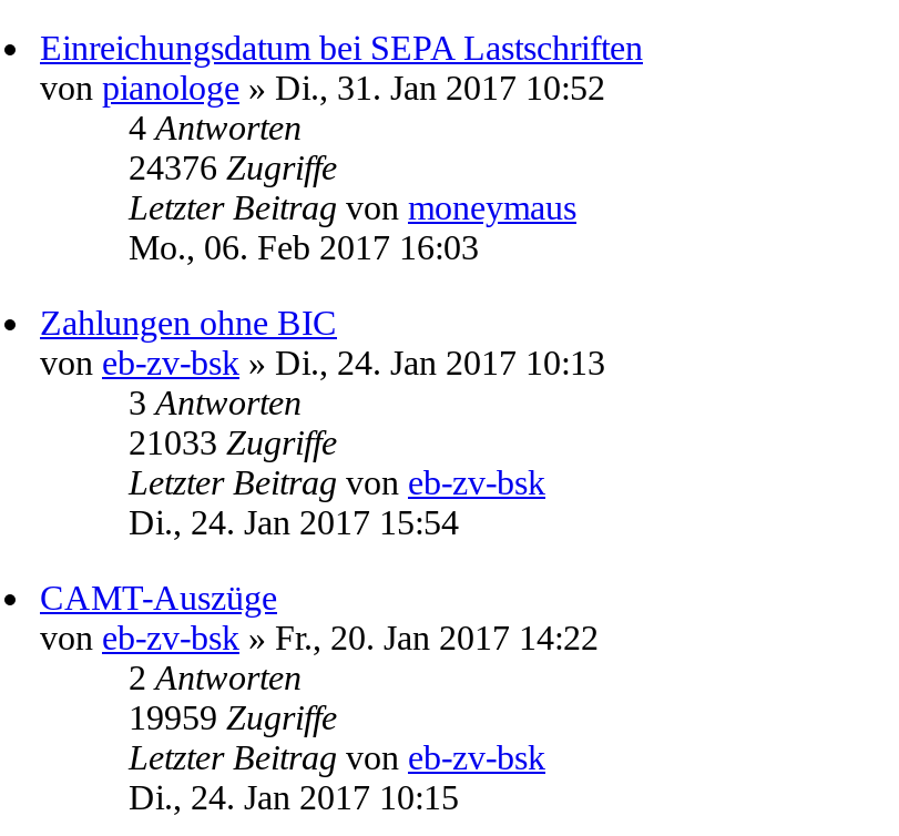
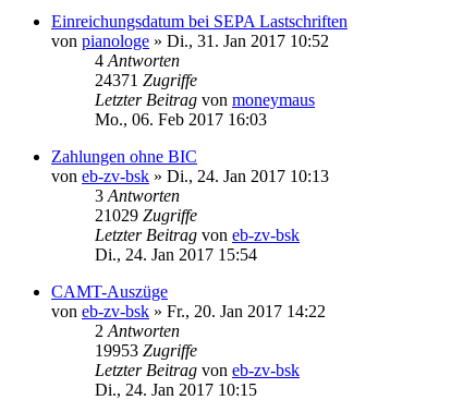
- 24376 Zugriffe
+ 24371 Zugriffe

- 21033 Zugriffe
+ 21029 Zugriffe

- 19959 Zugriffe
+ 19953 Zugriffe
